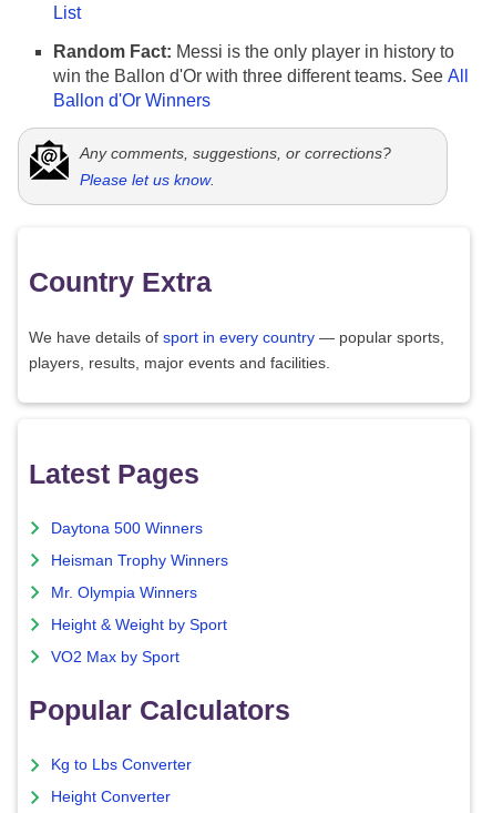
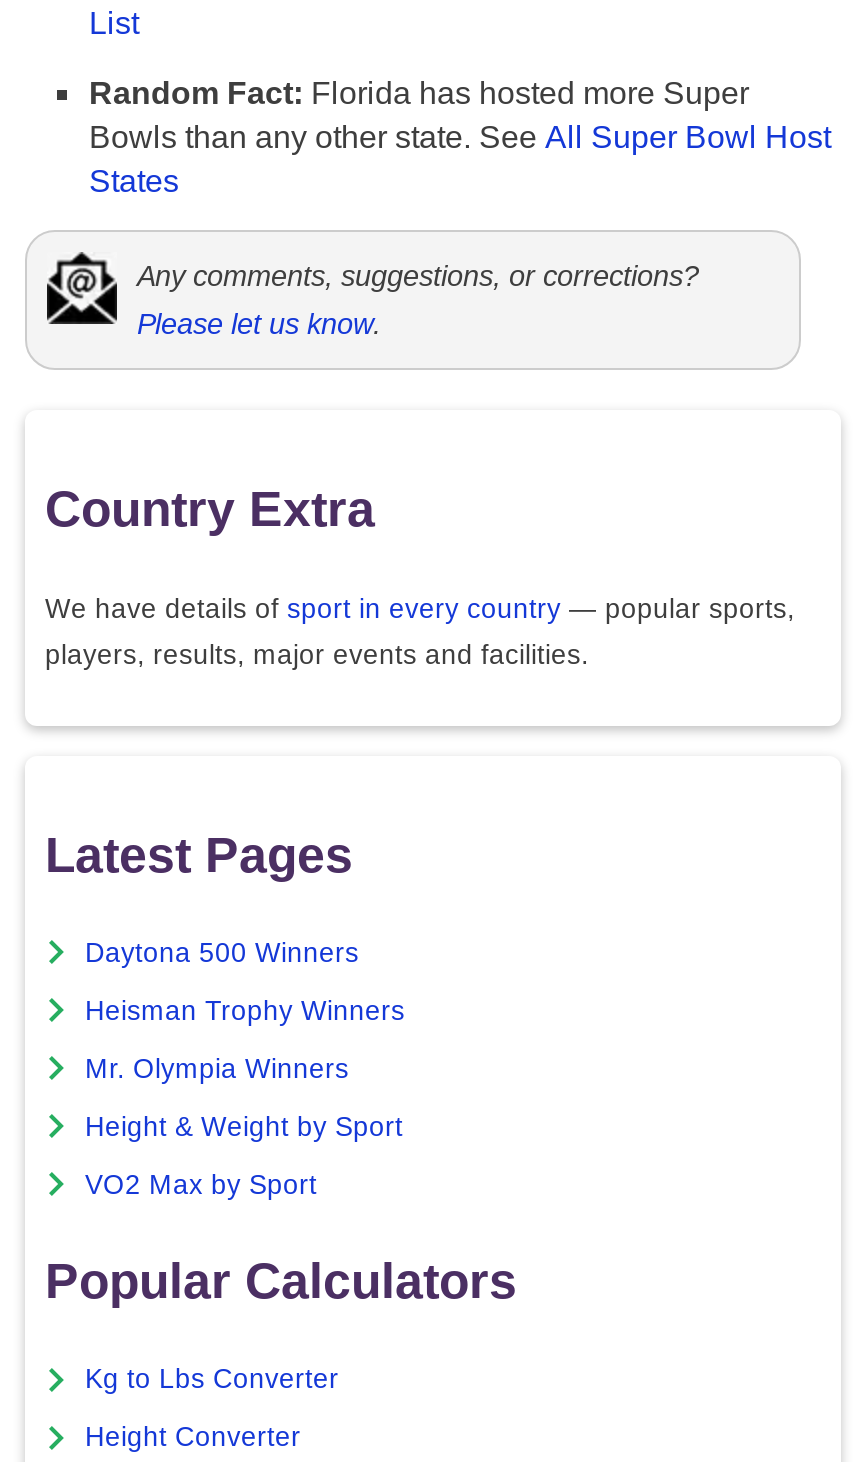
- Random Fact: Messi is the only player in history to
- win the Ballon d'Or with three different teams. See All
- Ballon d'Or Winners
+ Random Fact: Florida has hosted more Super
+ Bowls than any other state. See All Super Bowl Host
+ States
